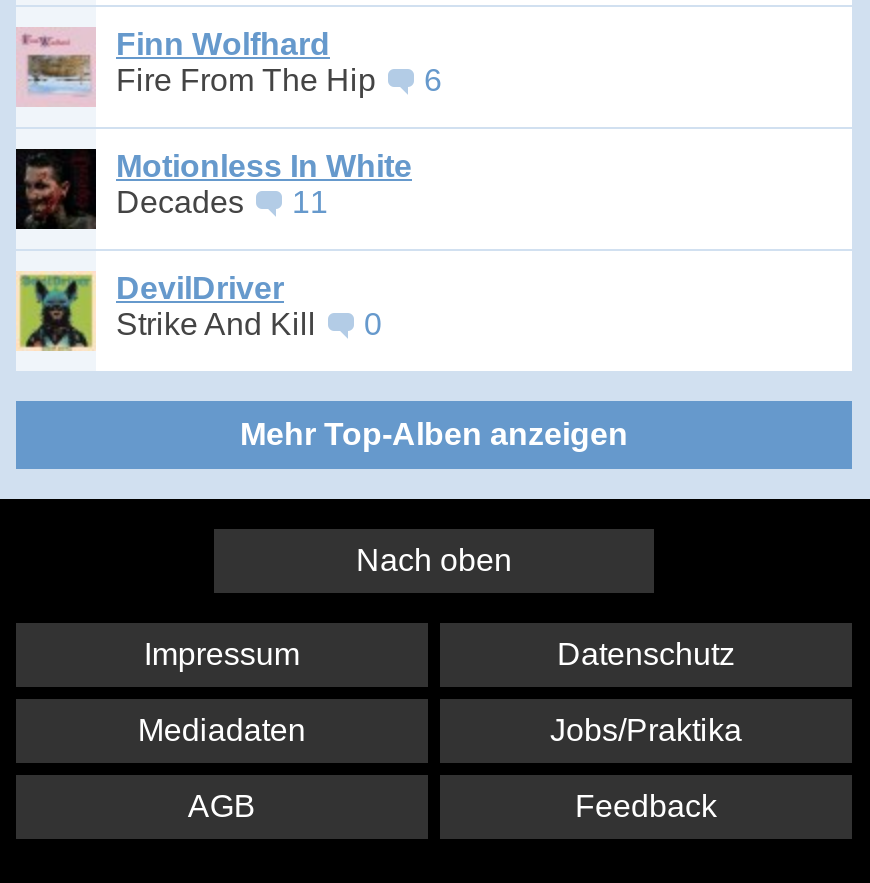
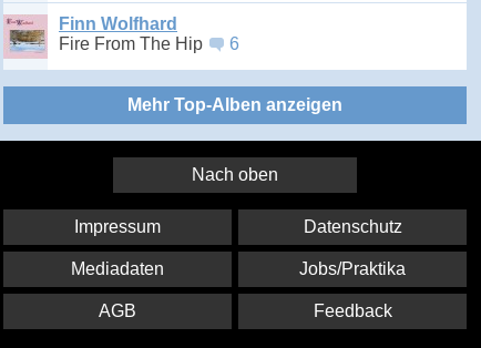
- [image]
- Motionless In White
- Decades
- 11
- DevilDriver
- Strike And Kill
- 0

- [image]
